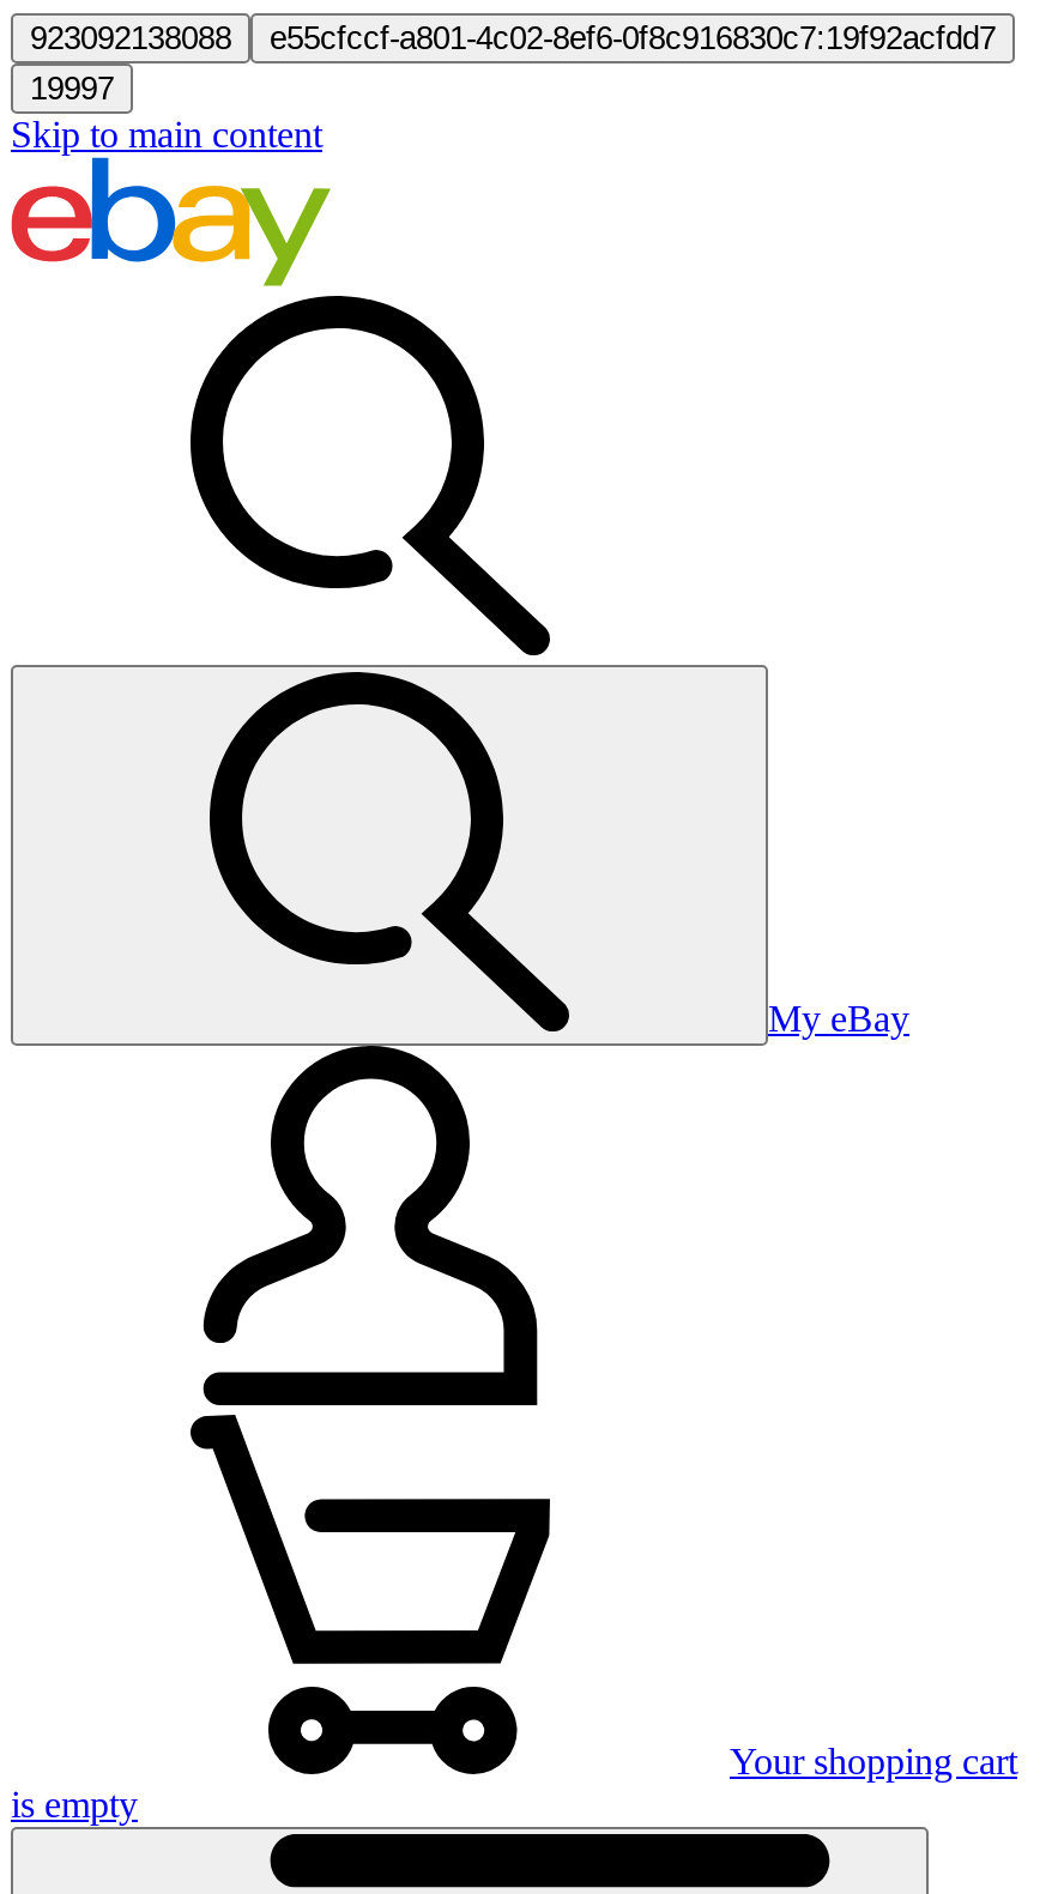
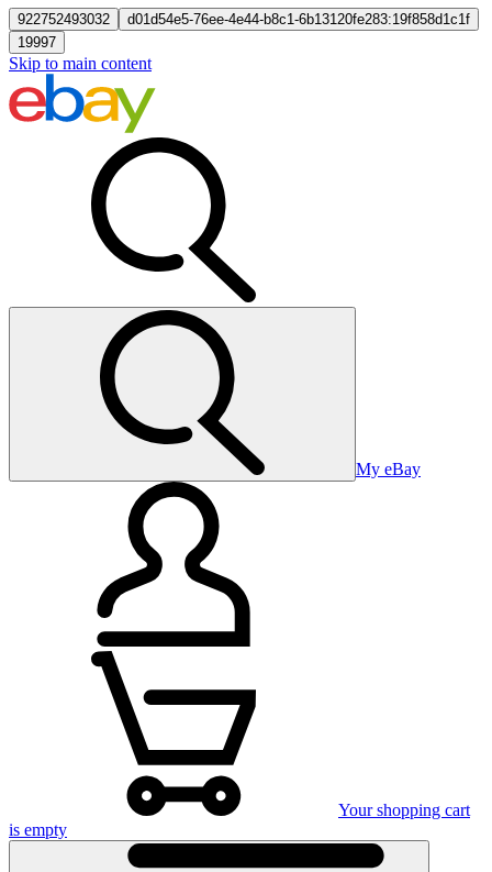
- 923092138088
- e55cfccf-a801-4c02-8ef6-0f8c916830c7:19f92acfdd7
+ 922752493032
+ d01d54e5-76ee-4e44-b8c1-6b13120fe283:19f858d1c1f
